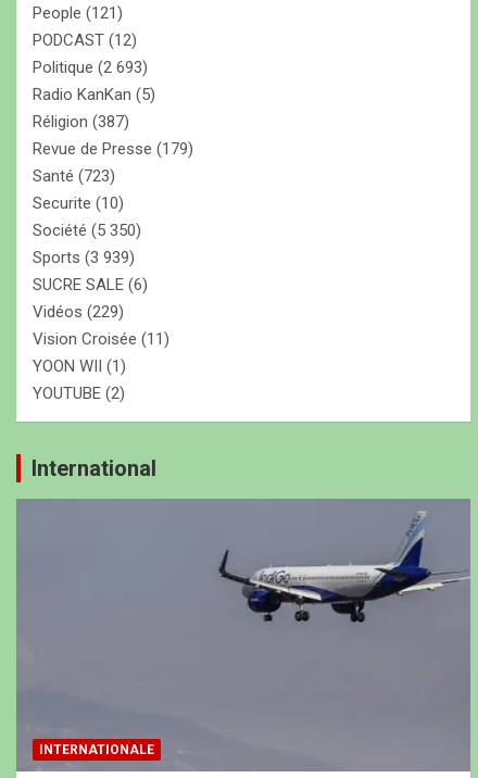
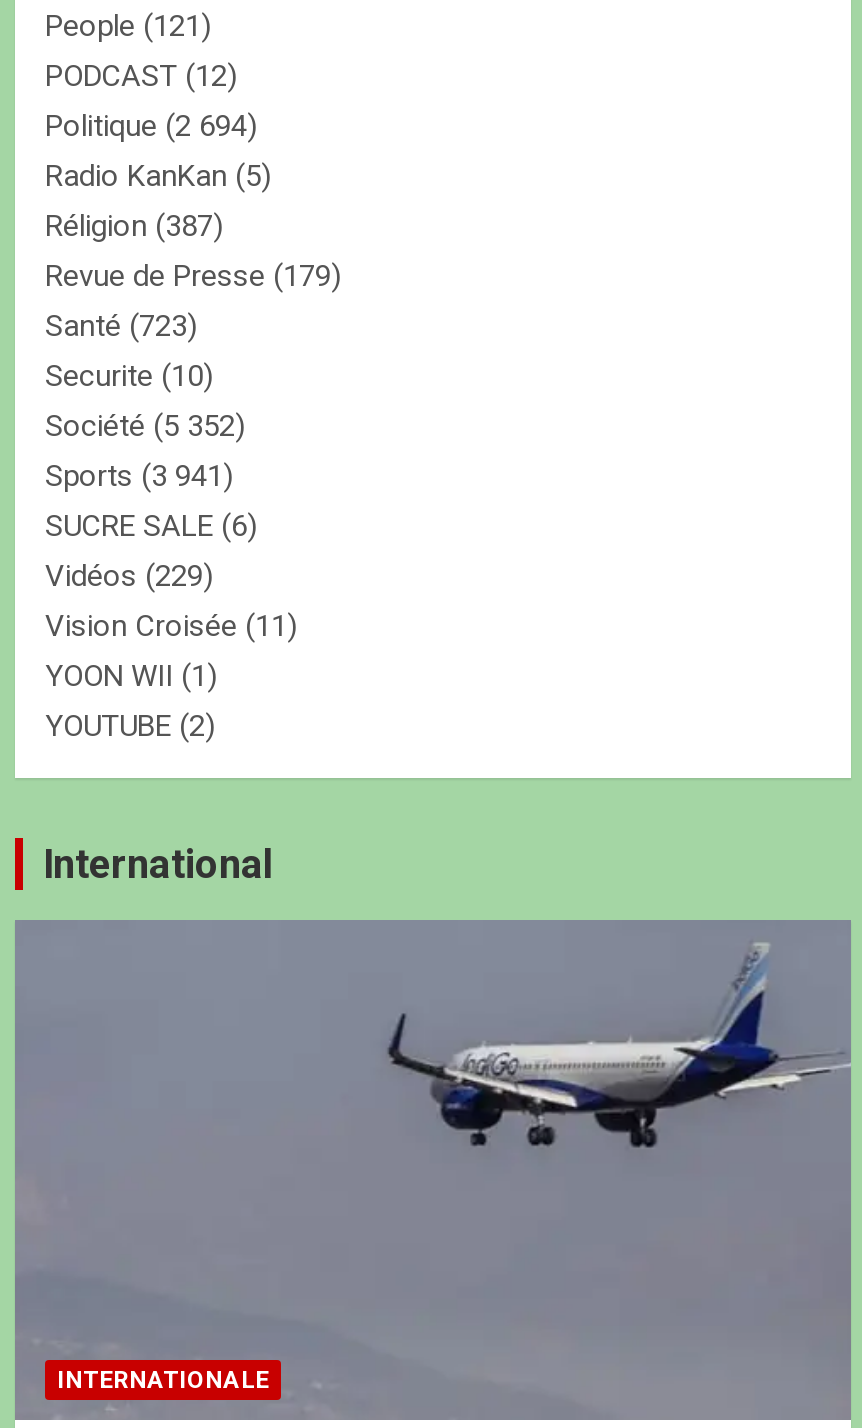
- Politique (2 693)
+ Politique (2 694)

- Société (5 350)
+ Société (5 352)

- Sports (3 939)
+ Sports (3 941)
